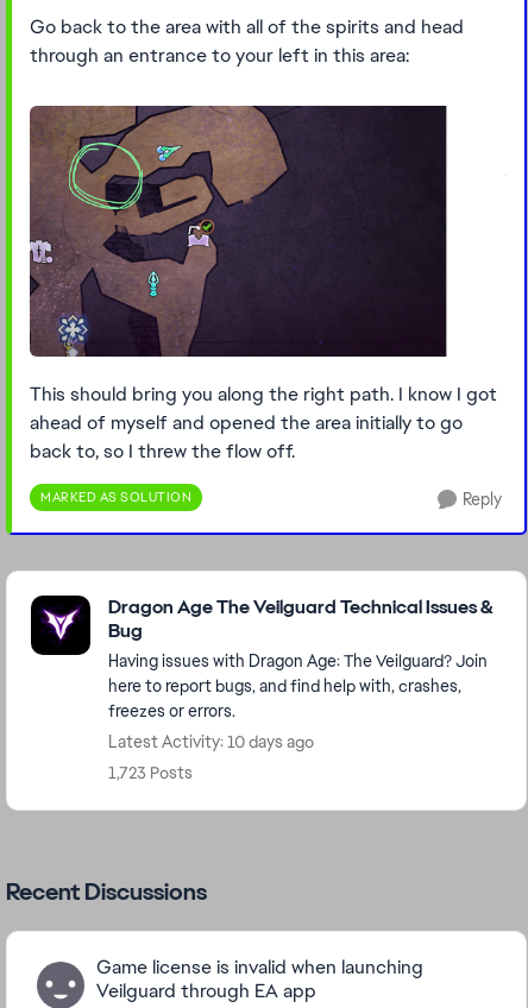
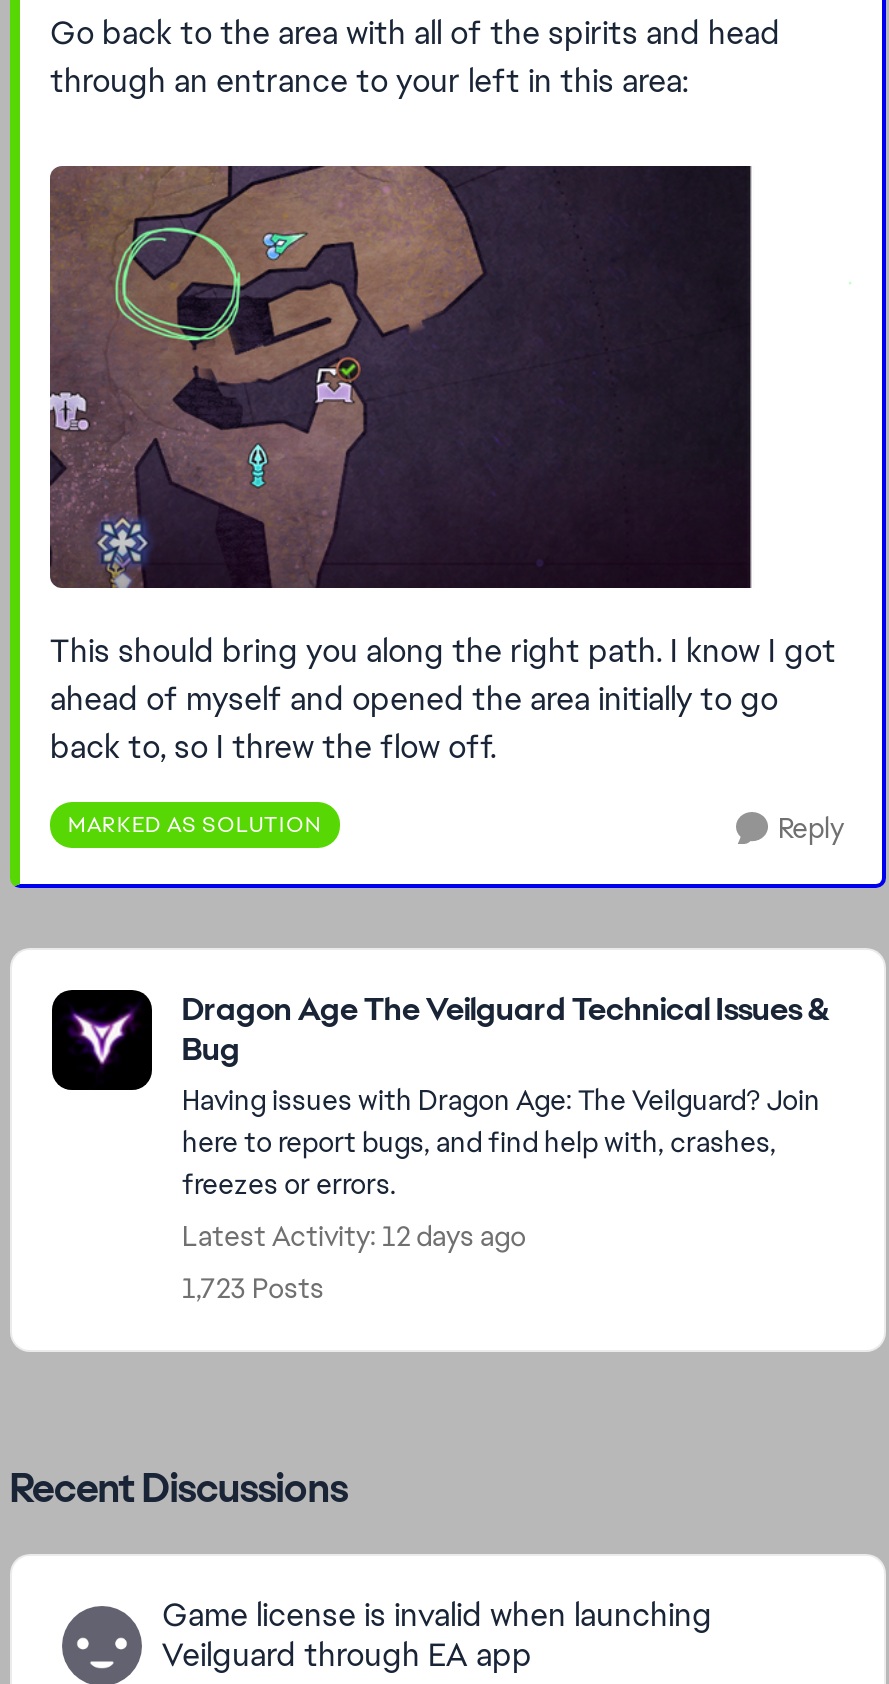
- Latest Activity: 10 days ago
+ Latest Activity: 12 days ago
